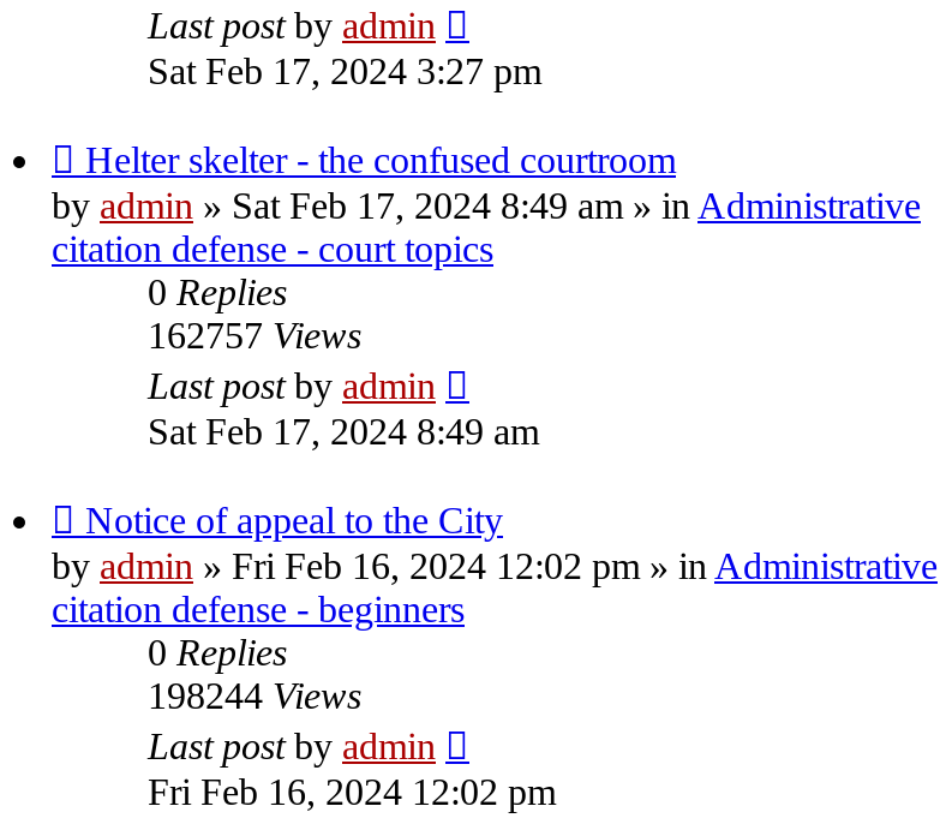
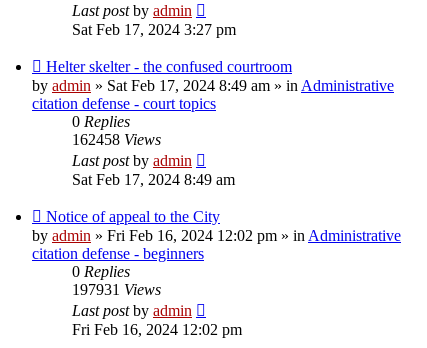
- 162757 Views
+ 162458 Views

- 198244 Views
+ 197931 Views
